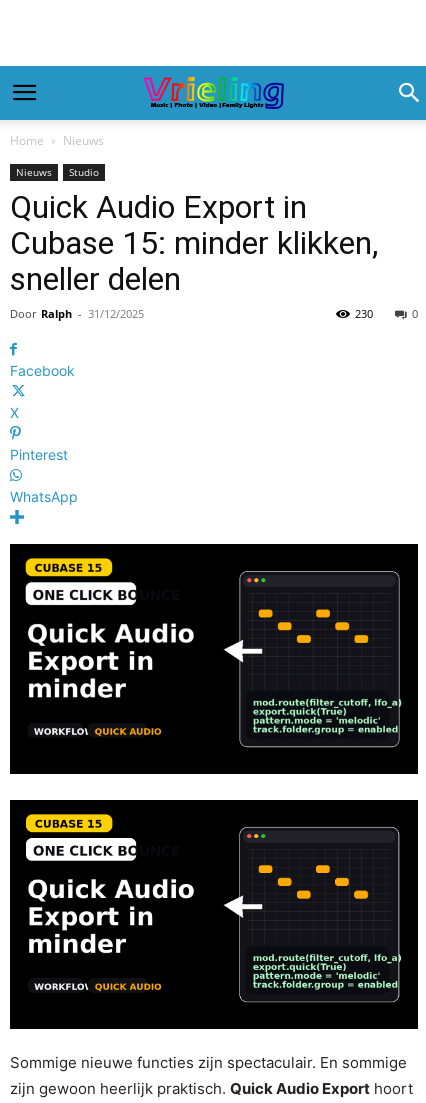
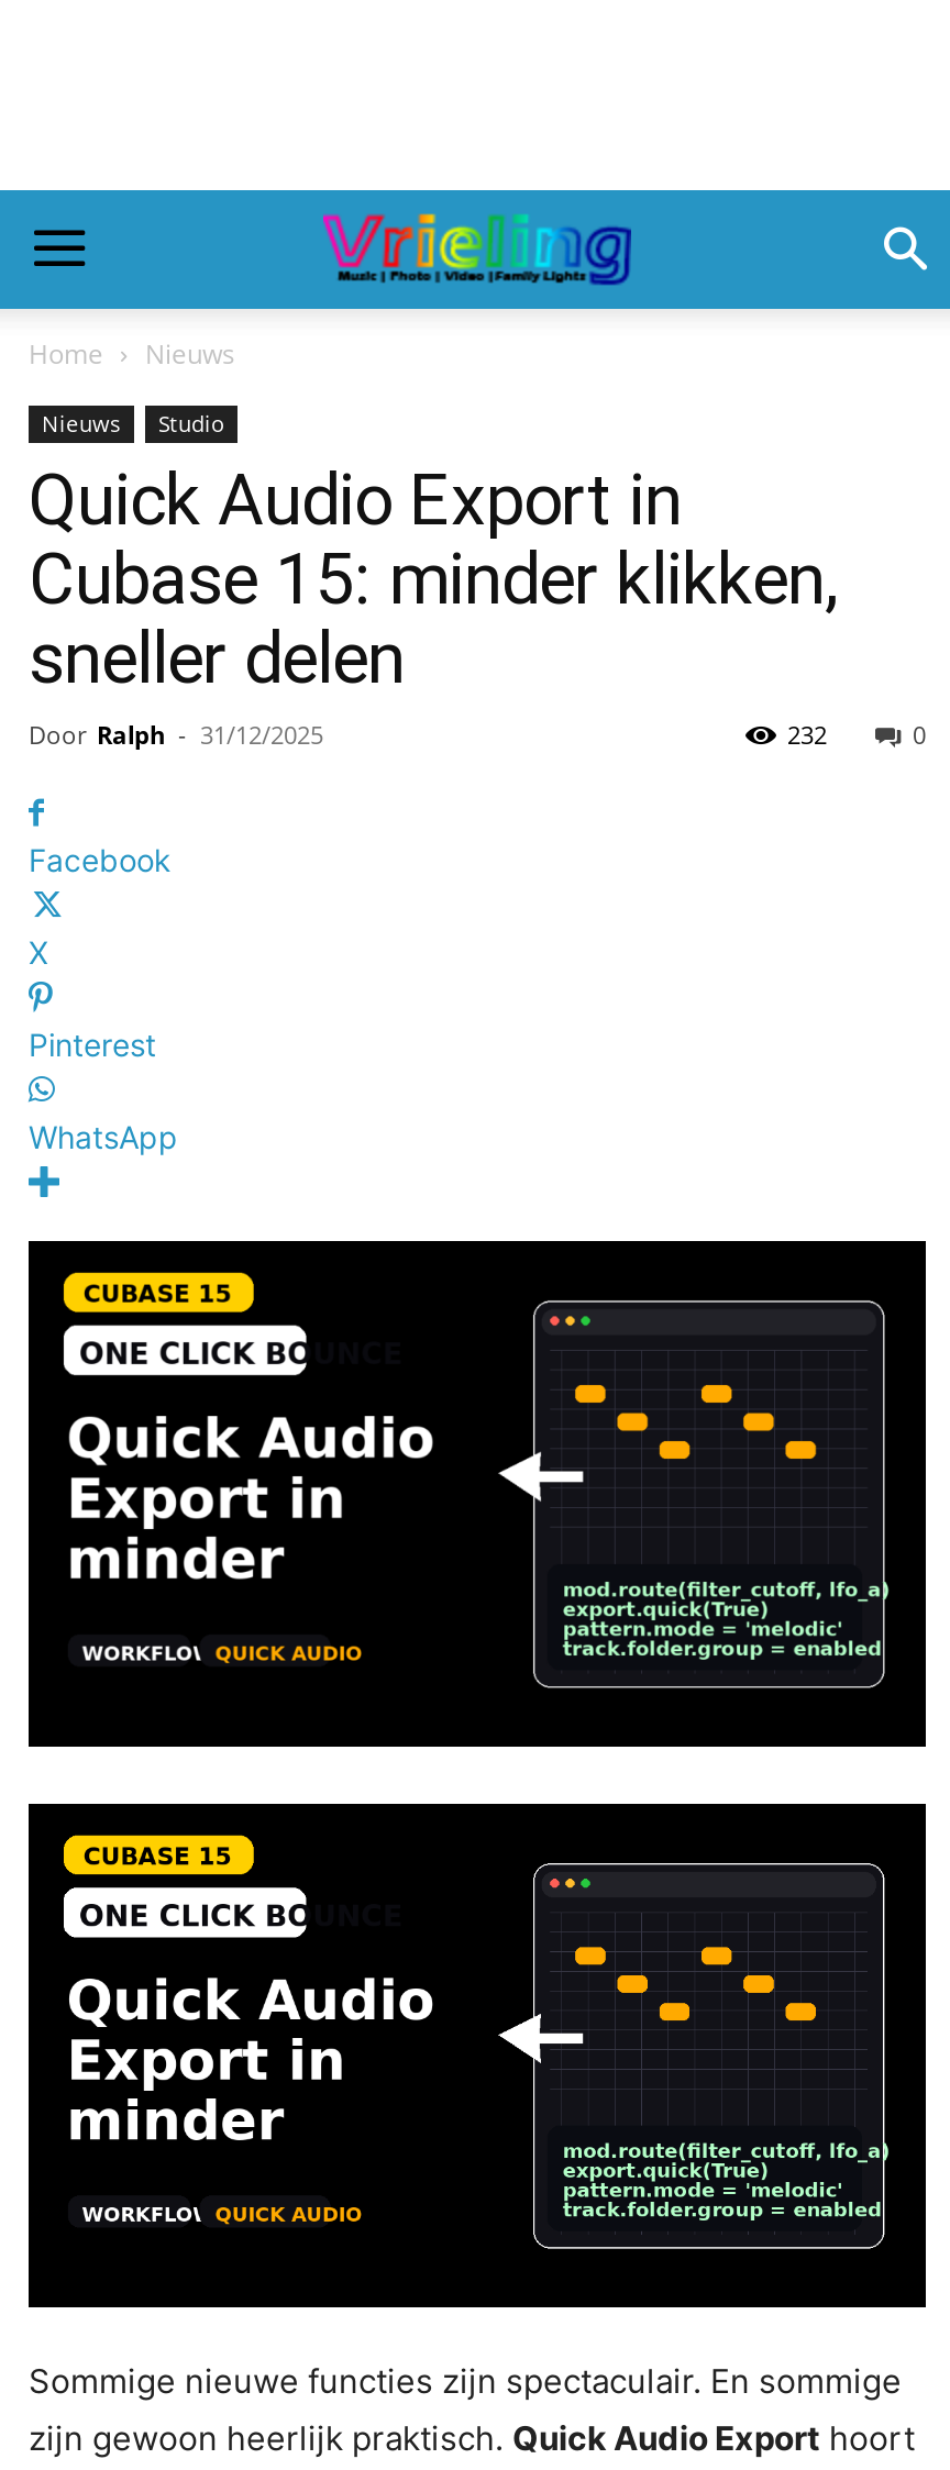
- 230
+ 232
